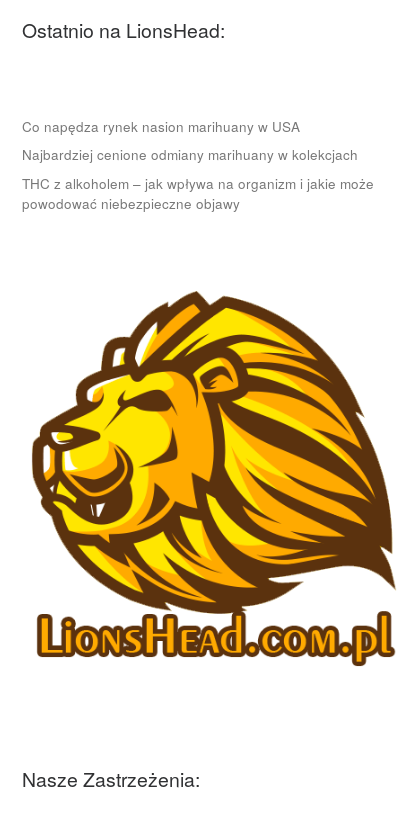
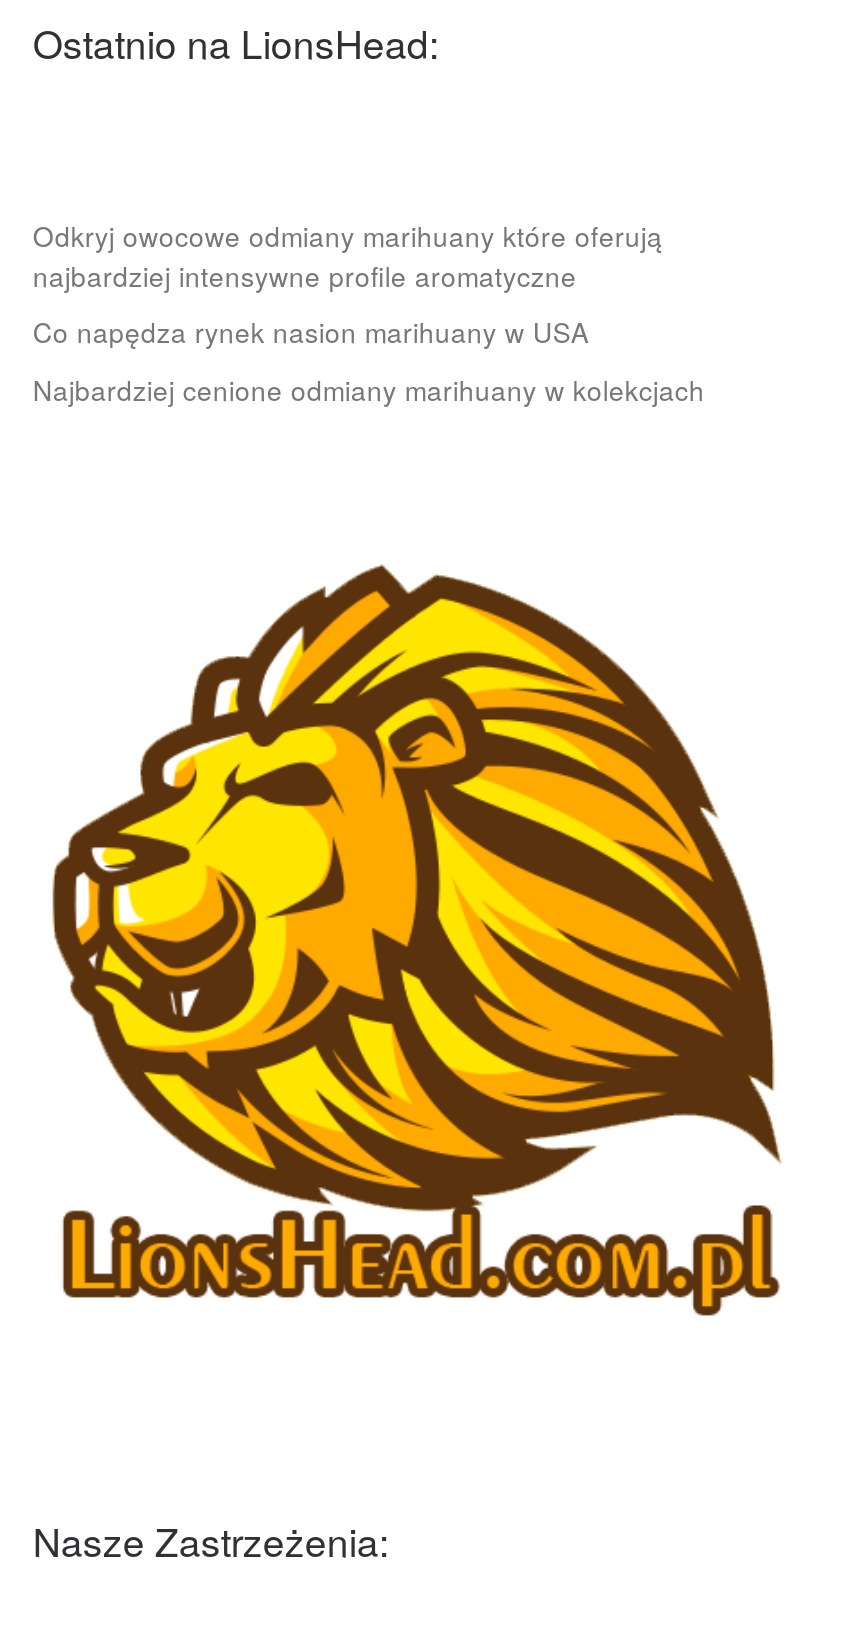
+ Odkryj owocowe odmiany marihuany które oferują
+ najbardziej intensywne profile aromatyczne

moved down: Co napędza rynek nasion marihuany w USA | Najbardziej cenione odmiany marihuany w kolekcjach

- THC z alkoholem – jak wpływa na organizm i jakie może
- powodować niebezpieczne objawy
